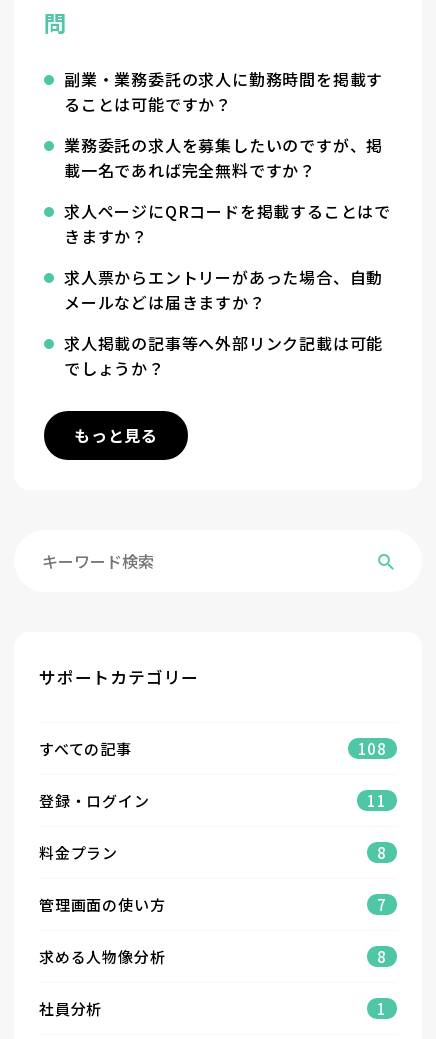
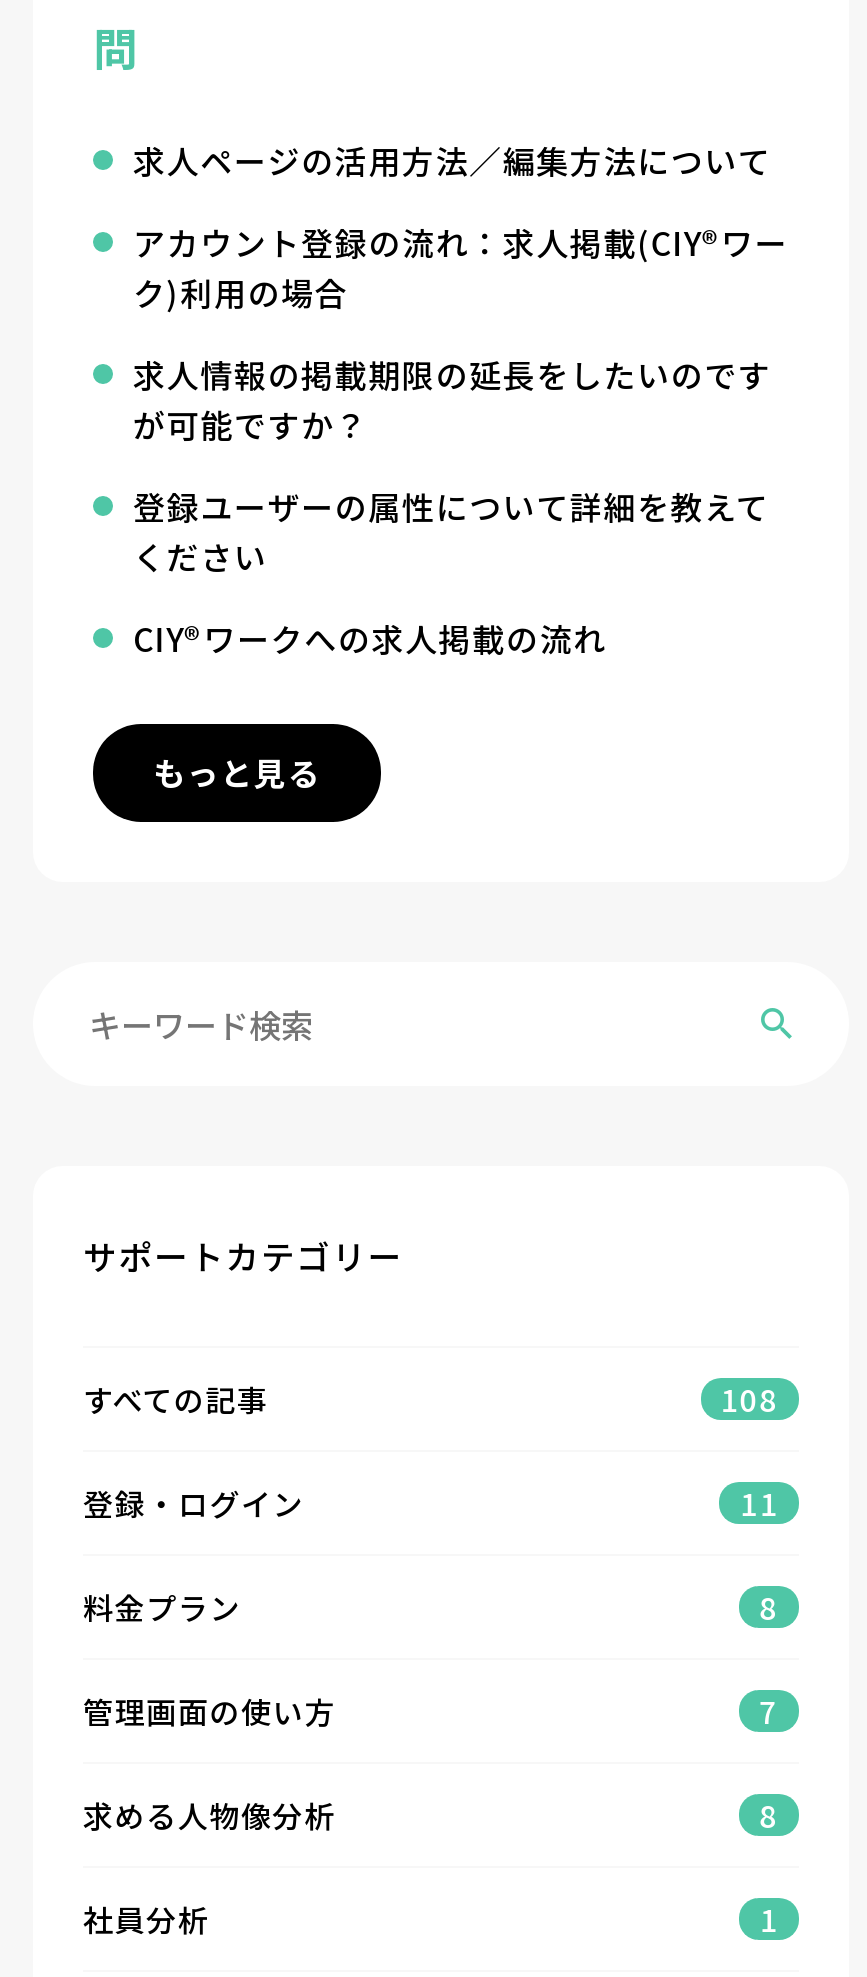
- 副業・業務委託の求人に勤務時間を掲載す
- ることは可能ですか？
+ 求人ページの活用方法／編集方法について

- 業務委託の求人を募集したいのですが、掲
- 載一名であれば完全無料ですか？
+ アカウント登録の流れ：求人掲載(CIY®ワー
+ ク)利用の場合

- 求人ページにQRコードを掲載することはで
- きますか？
+ 求人情報の掲載期限の延長をしたいのです
+ が可能ですか？

- 求人票からエントリーがあった場合、自動
- メールなどは届きますか？
+ 登録ユーザーの属性について詳細を教えて
+ ください

- 求人掲載の記事等へ外部リンク記載は可能
- でしょうか？
+ CIY®ワークへの求人掲載の流れ
